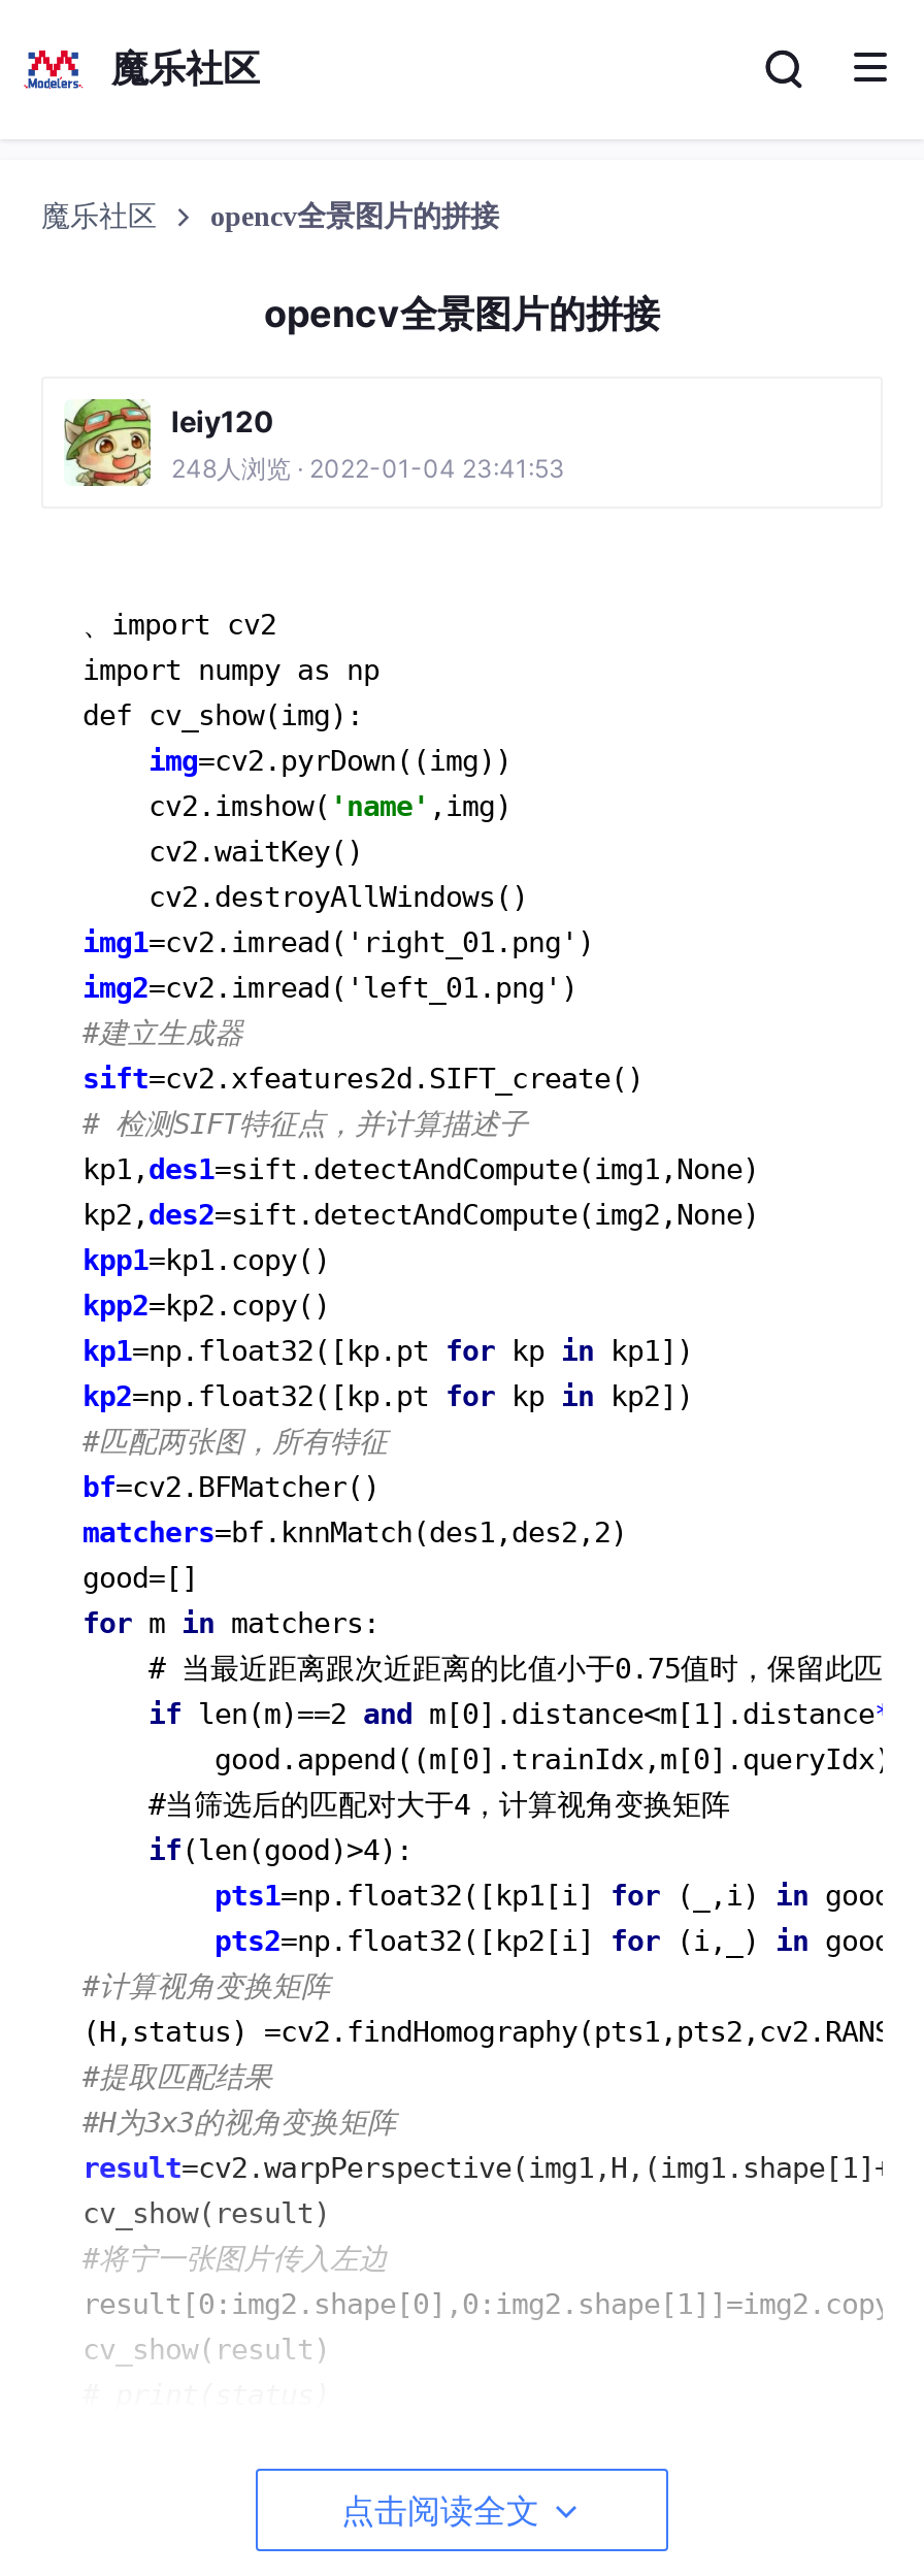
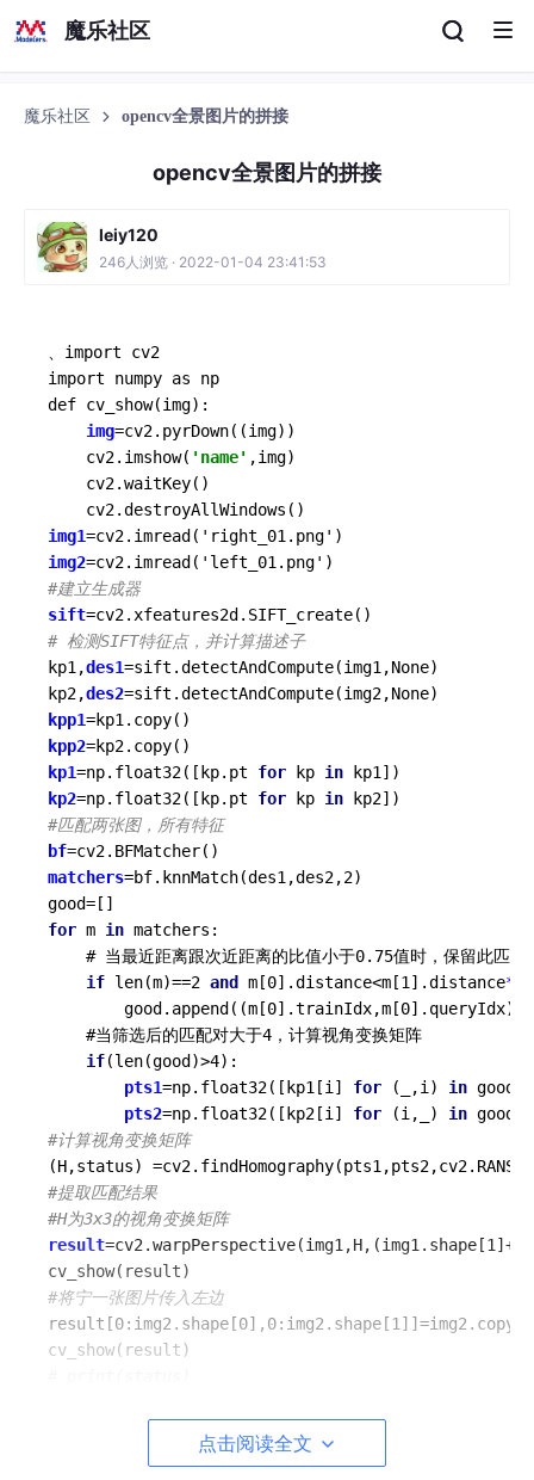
- 248人浏览 · 2022-01-04 23:41:53
+ 246人浏览 · 2022-01-04 23:41:53
